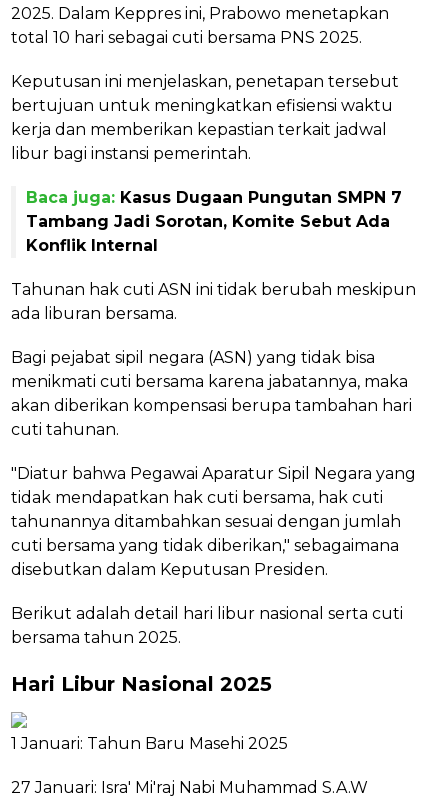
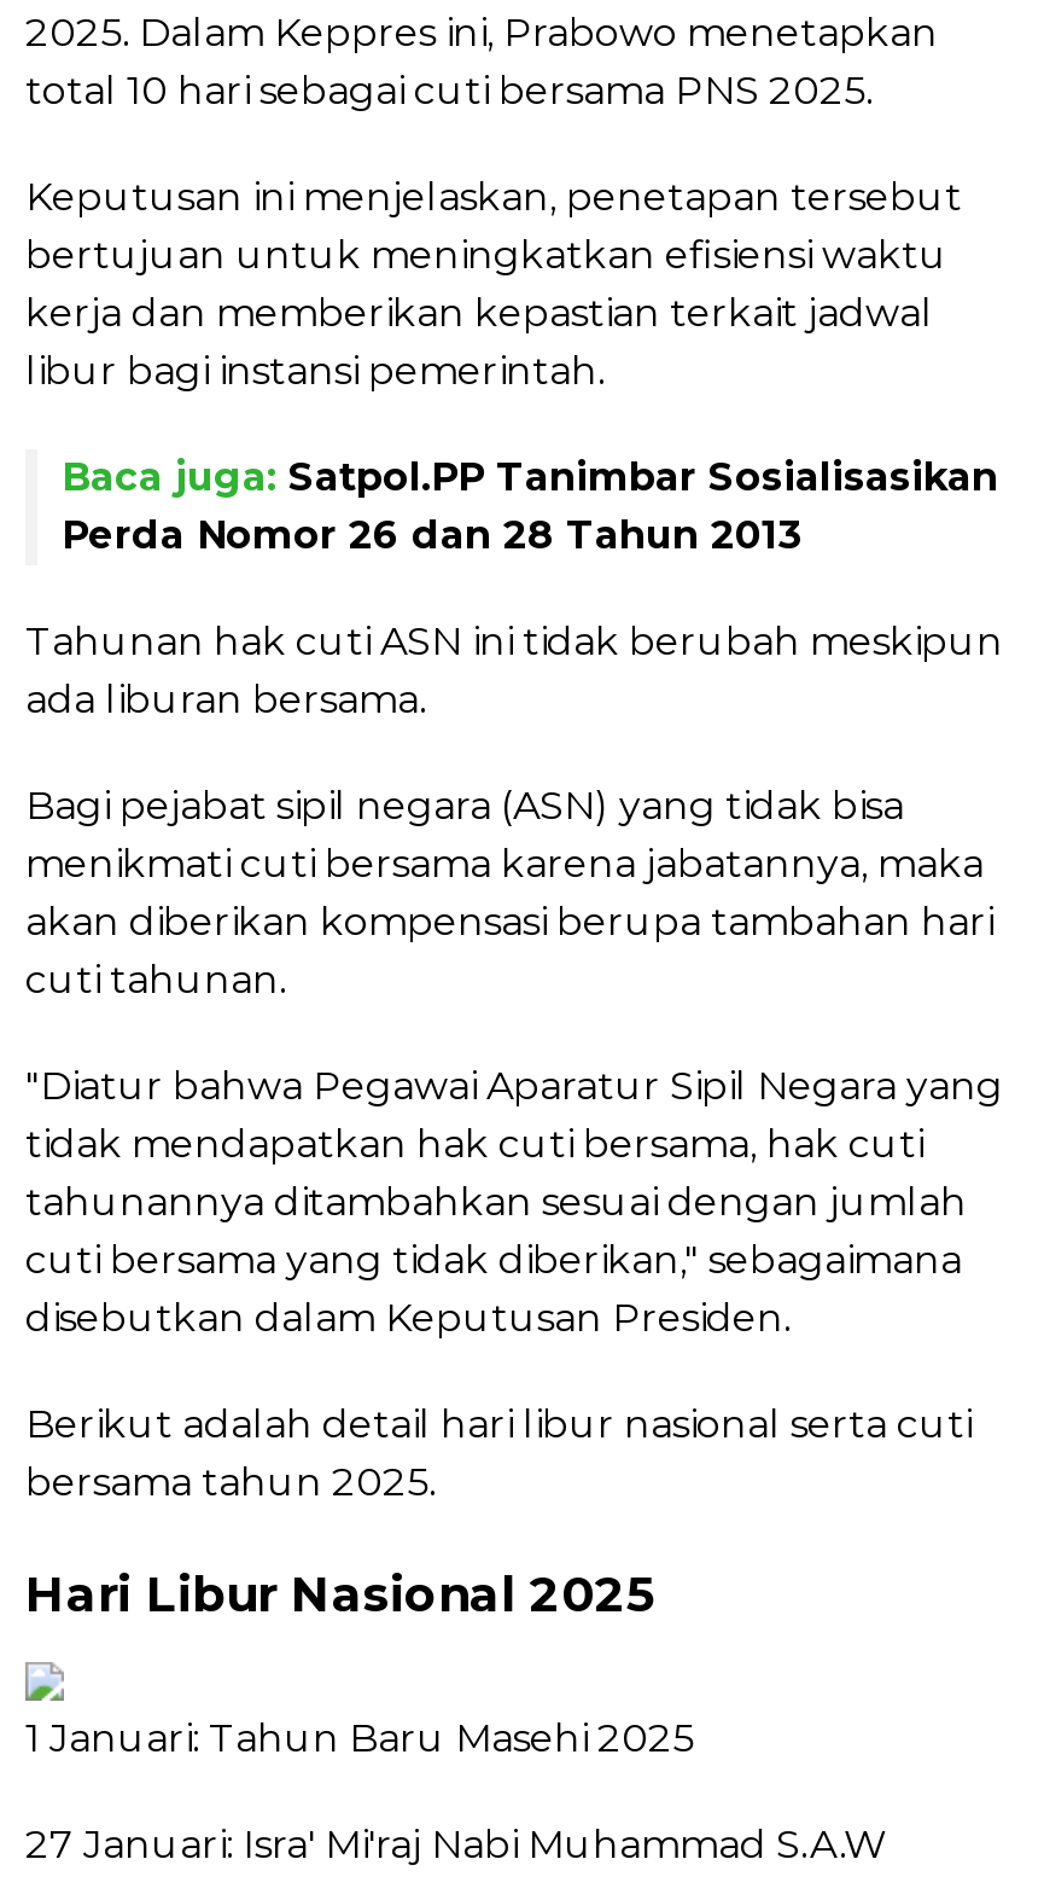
- Baca juga: Kasus Dugaan Pungutan SMPN 7
- Tambang Jadi Sorotan, Komite Sebut Ada
- Konflik Internal
+ Baca juga: Satpol.PP Tanimbar Sosialisasikan
+ Perda Nomor 26 dan 28 Tahun 2013
